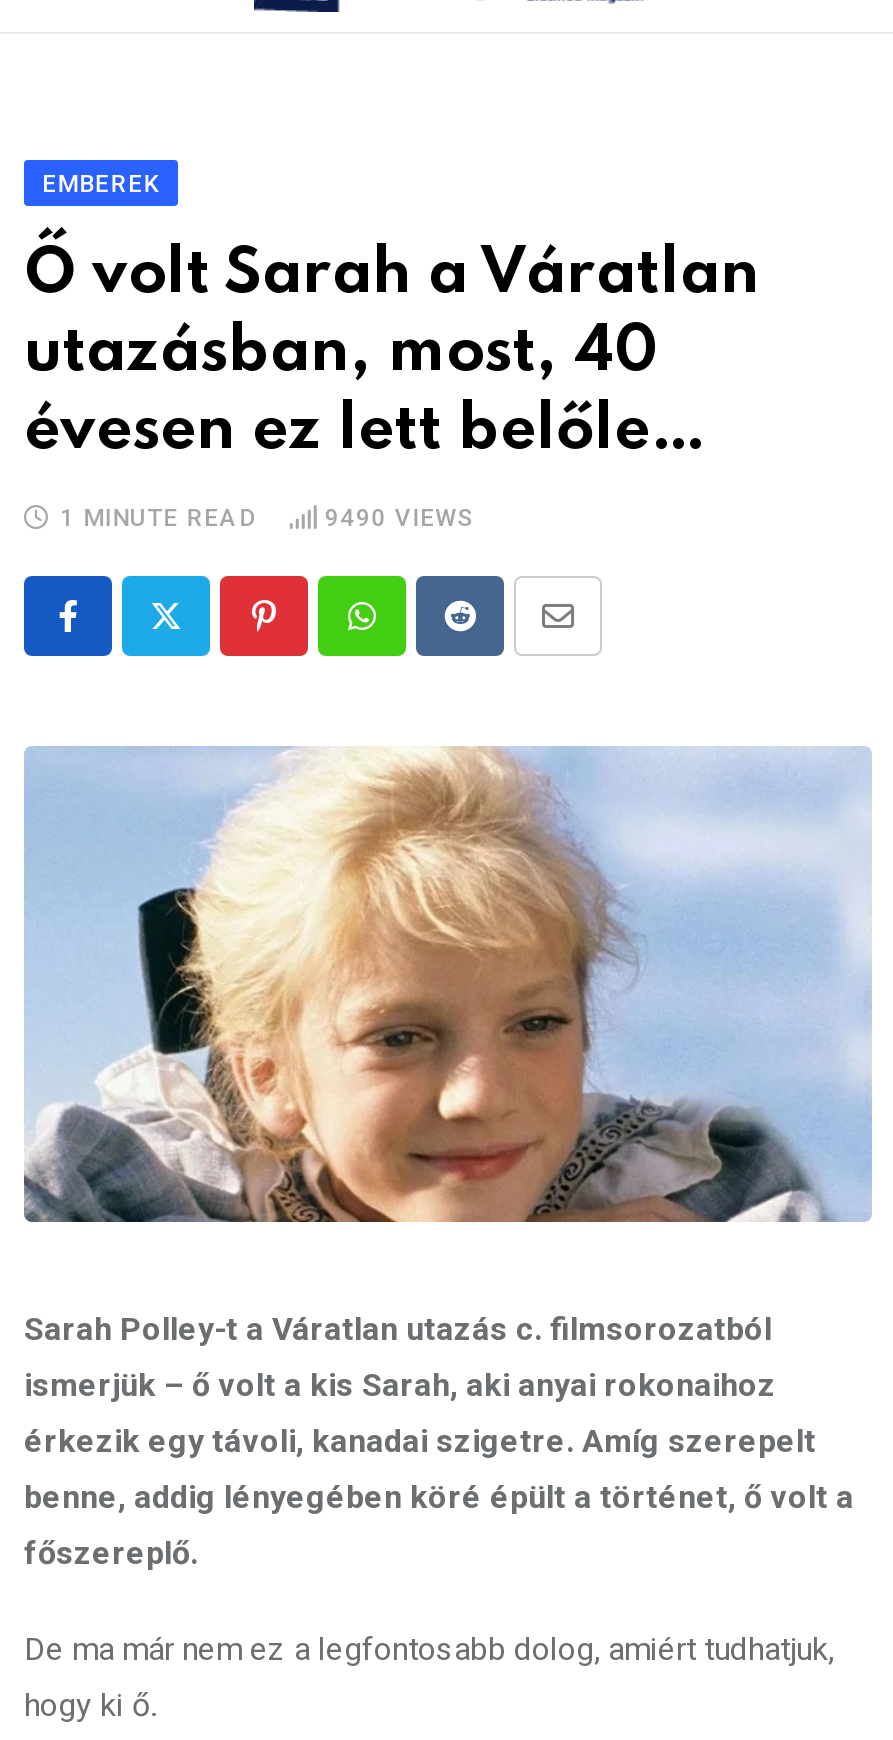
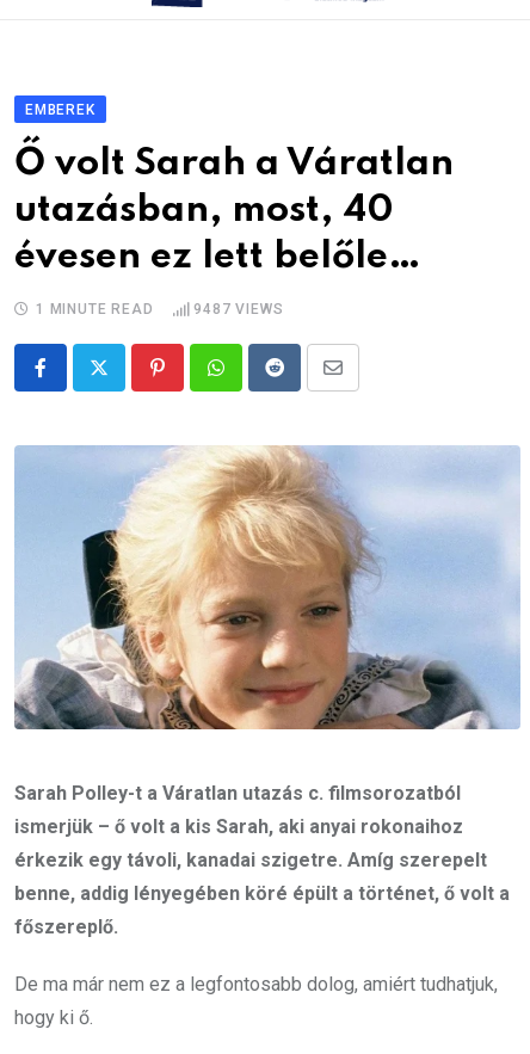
- 9490 VIEWS
+ 9487 VIEWS
